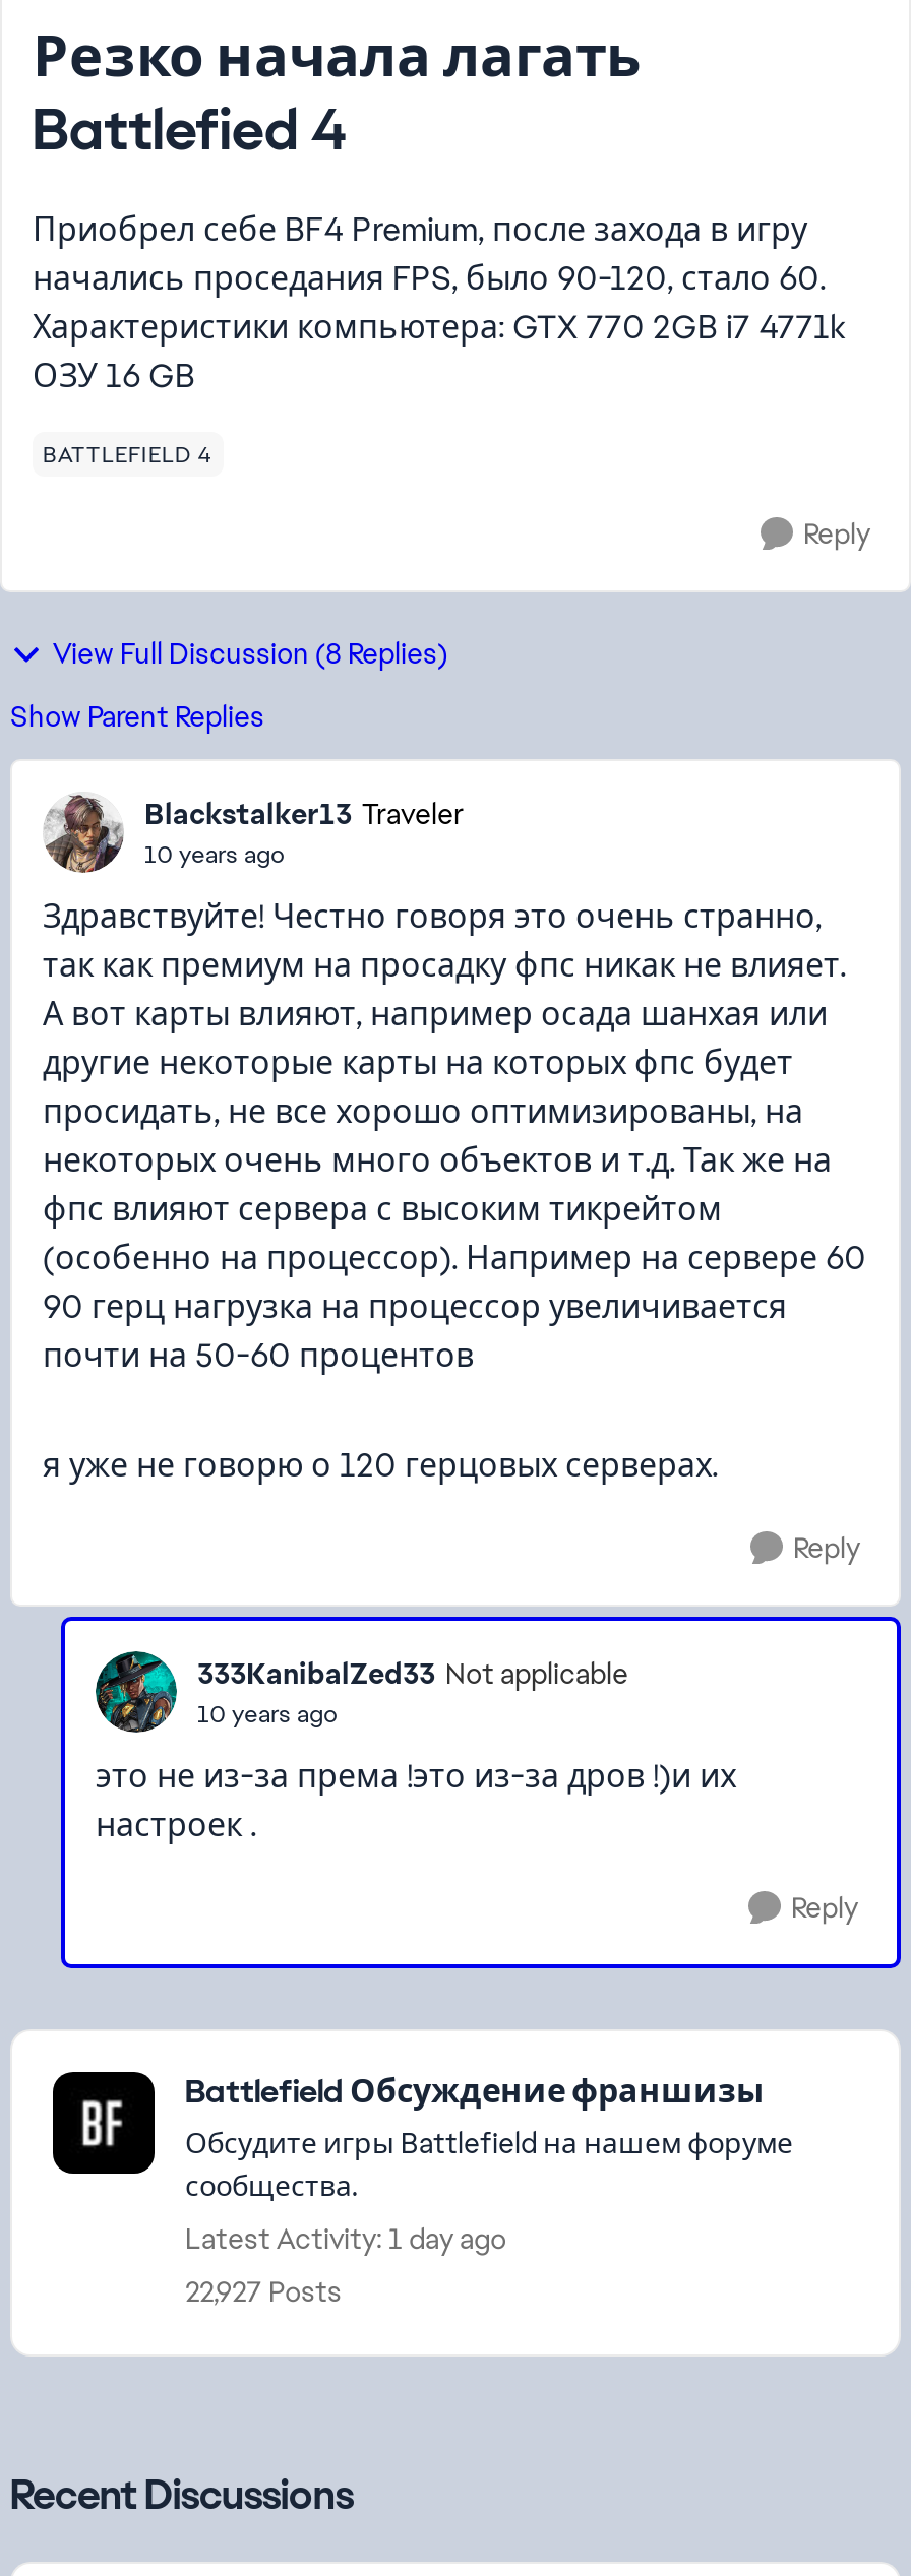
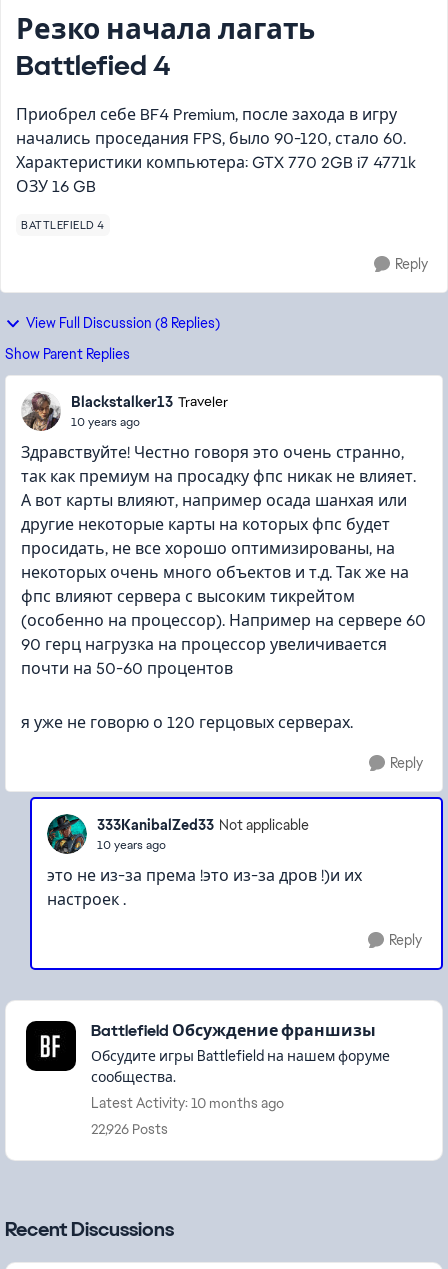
- Latest Activity: 1 day ago
+ Latest Activity: 10 months ago

- 22,927 Posts
+ 22,926 Posts
